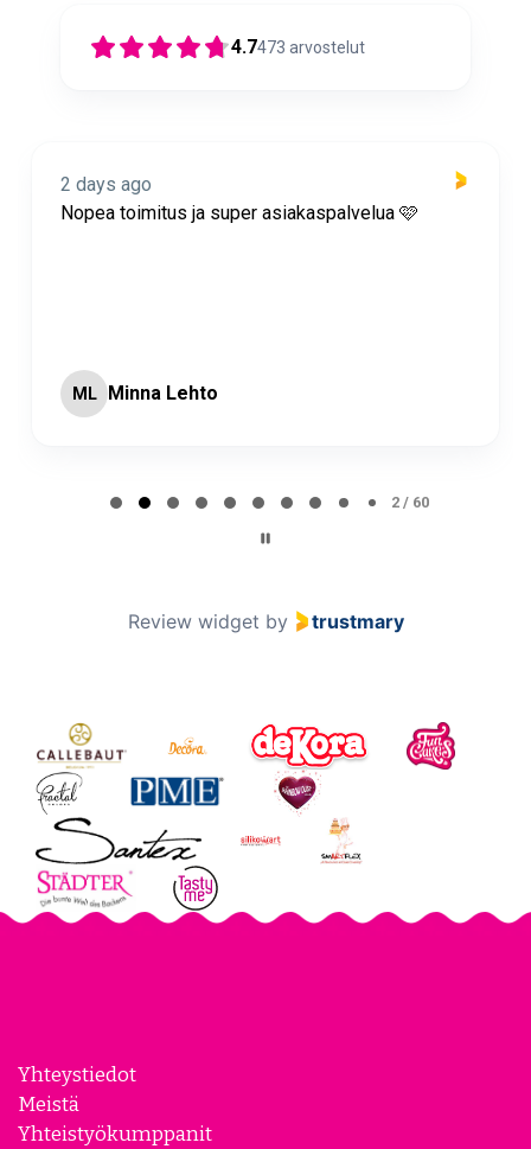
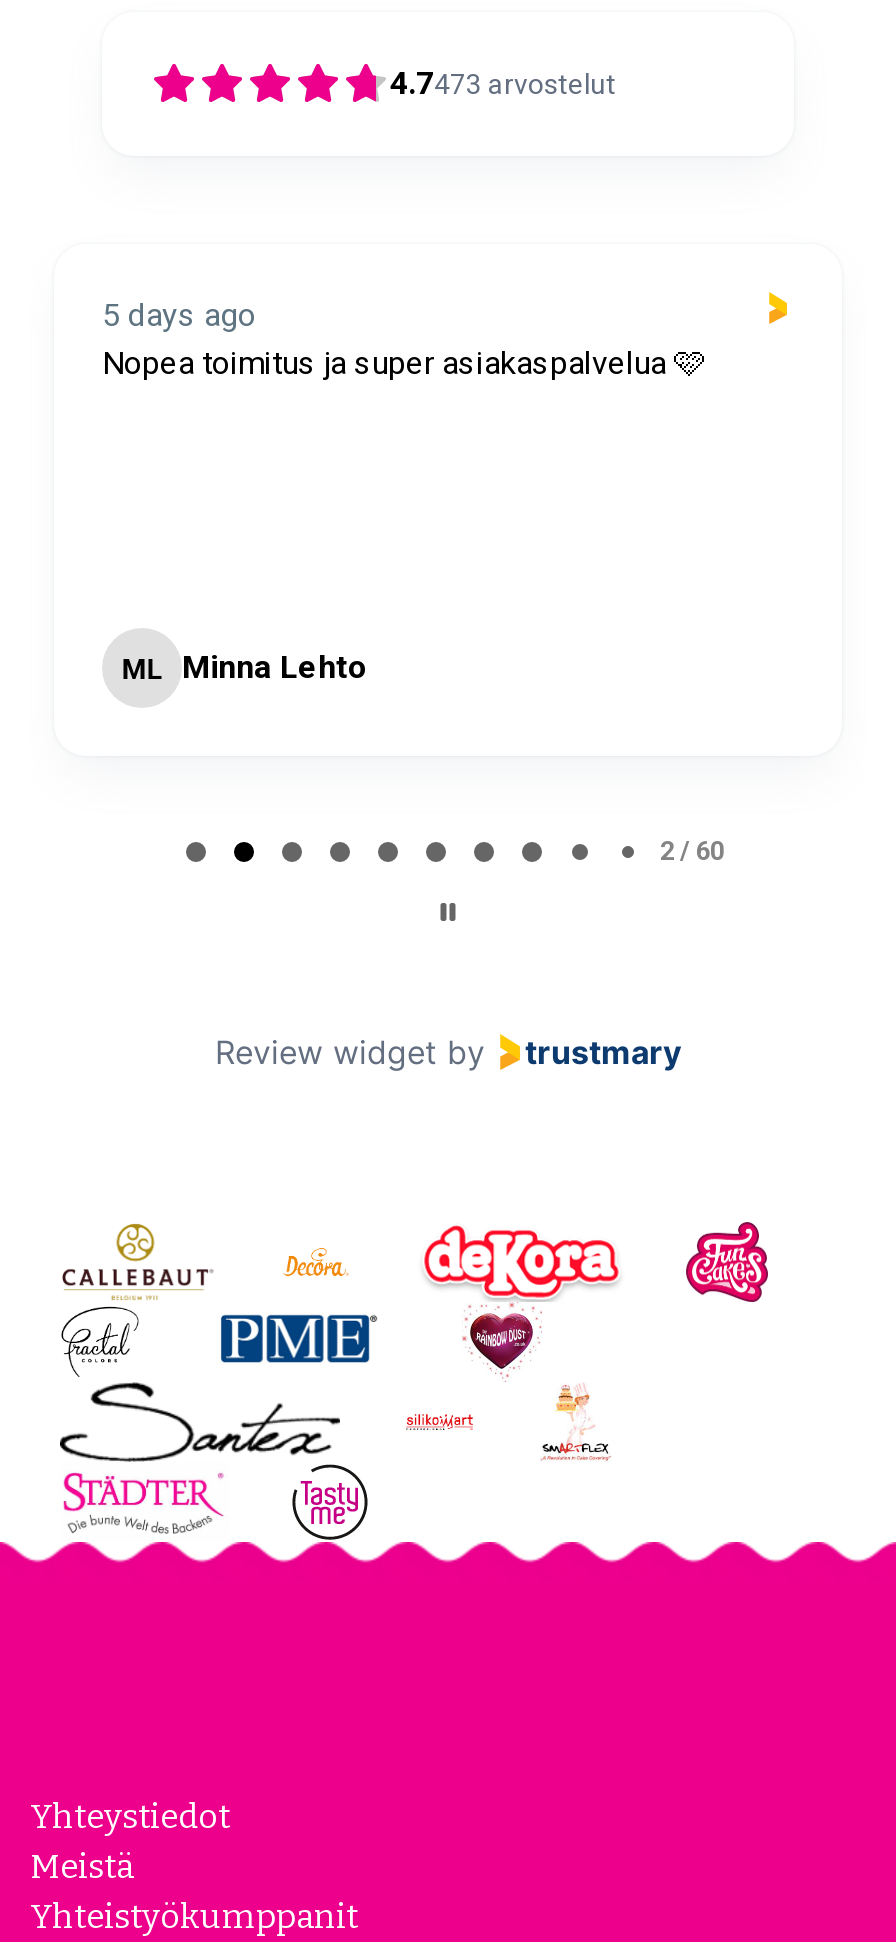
- 2 days ago
+ 5 days ago
